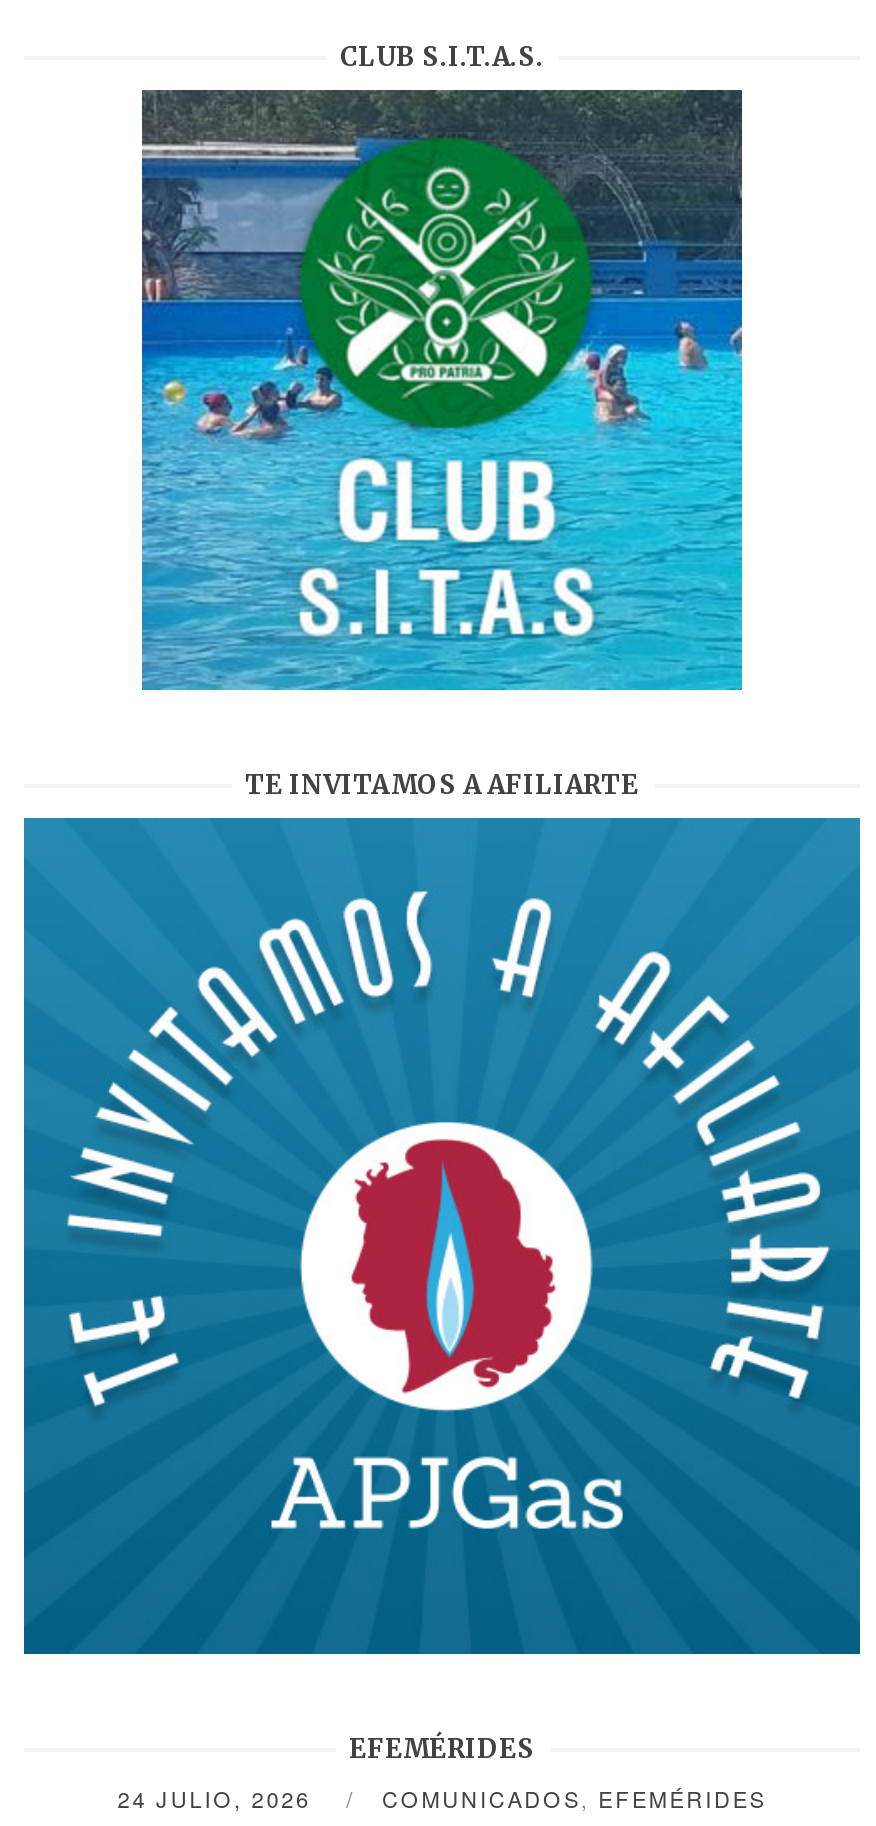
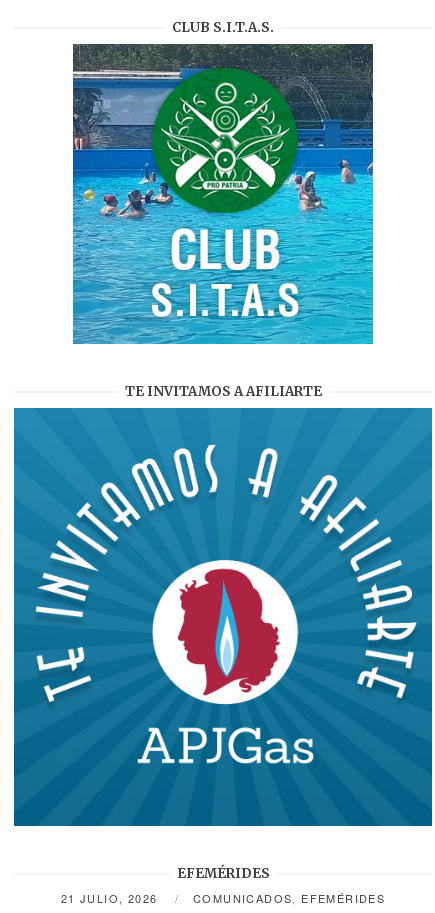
- 24 JULIO, 2026 COMUNICADOS, EFEMÉRIDES
+ 21 JULIO, 2026 COMUNICADOS, EFEMÉRIDES
